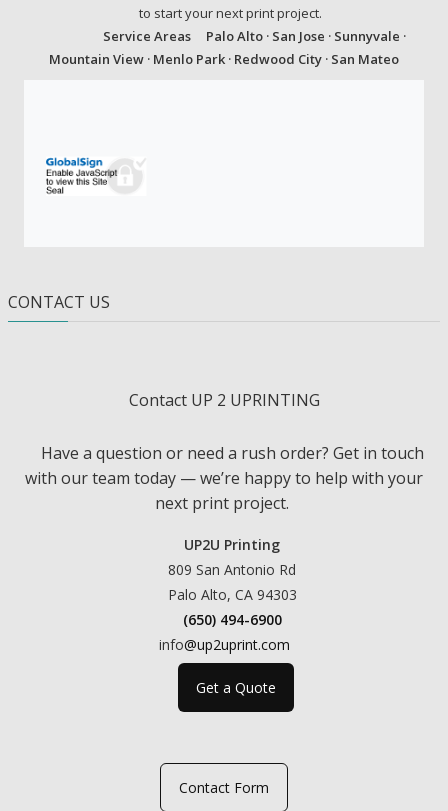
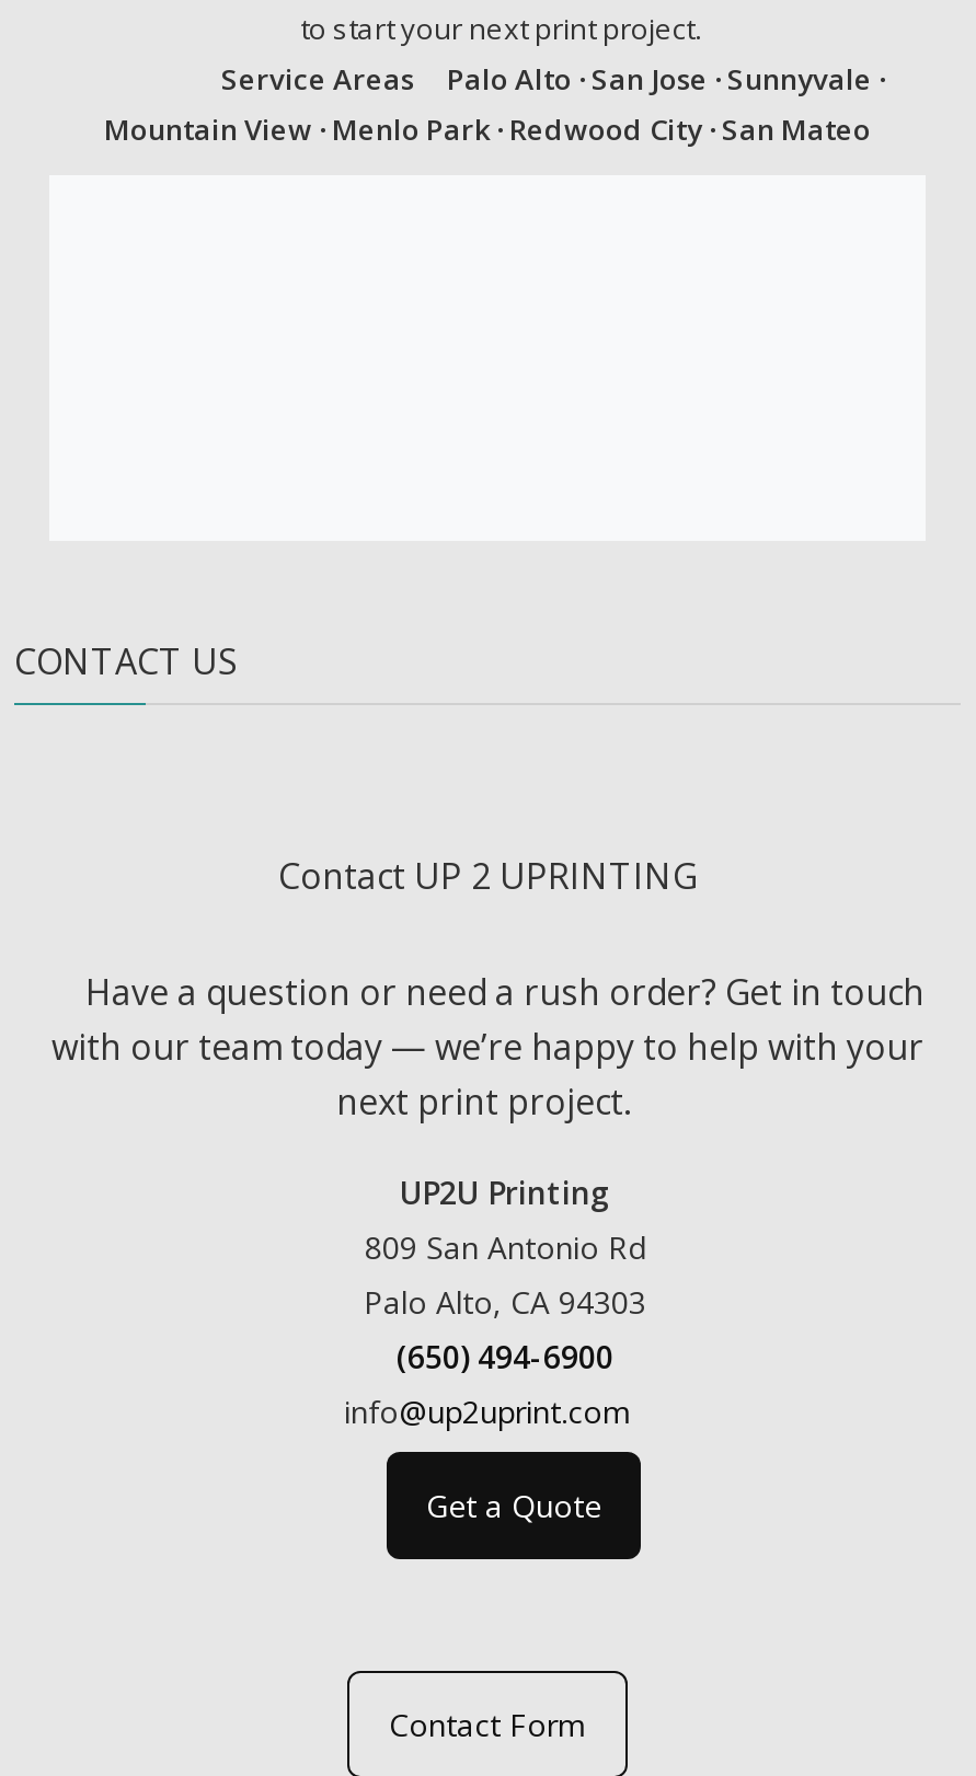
- [image]
